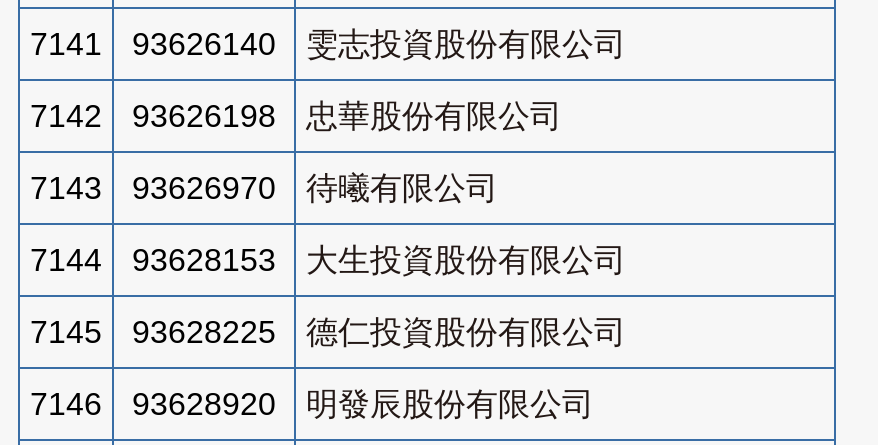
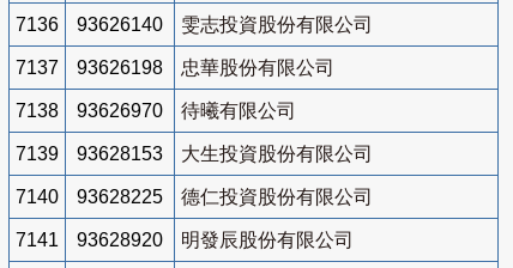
- 7141 93626140 雯志投資股份有限公司
+ 7136 93626140 雯志投資股份有限公司

- 7142 93626198 忠華股份有限公司
+ 7137 93626198 忠華股份有限公司

- 7143 93626970 待曦有限公司
+ 7138 93626970 待曦有限公司

- 7144 93628153 大生投資股份有限公司
+ 7139 93628153 大生投資股份有限公司

- 7145 93628225 德仁投資股份有限公司
+ 7140 93628225 德仁投資股份有限公司

- 7146 93628920 明發辰股份有限公司
+ 7141 93628920 明發辰股份有限公司
